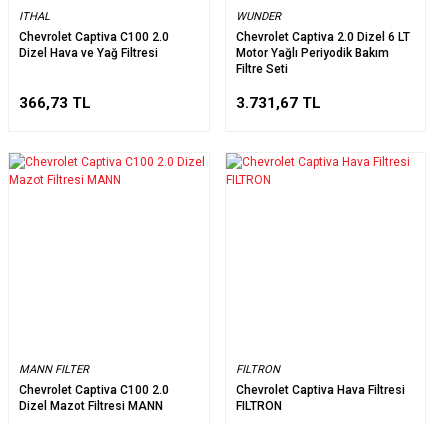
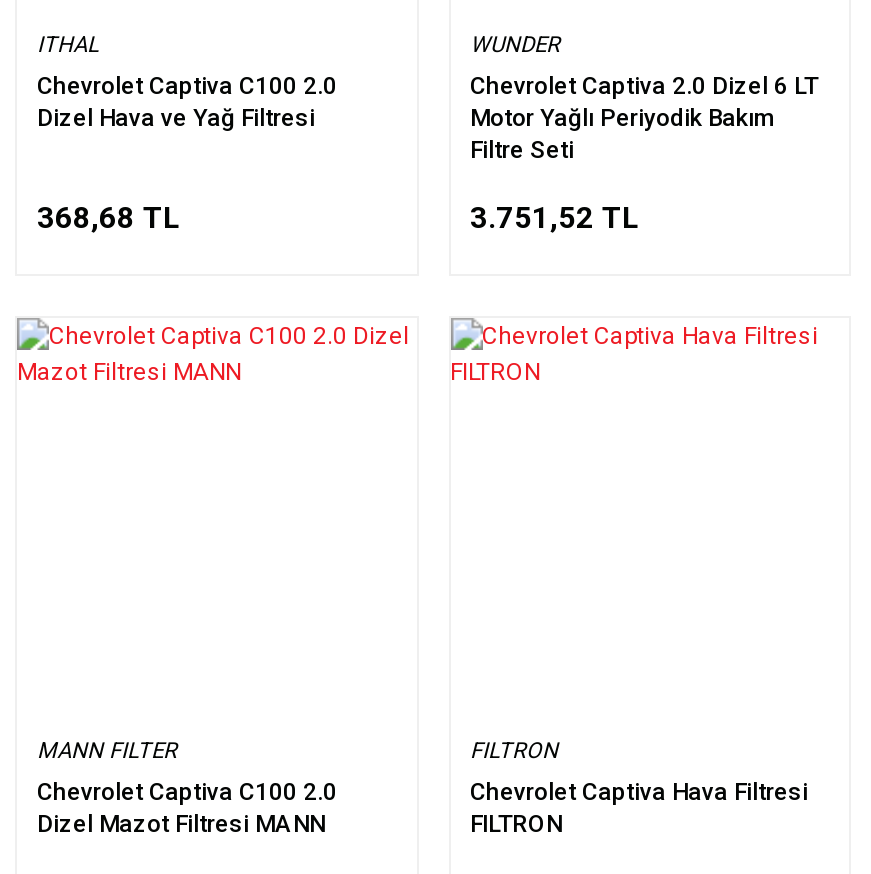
- 366,73 TL
+ 368,68 TL

- 3.731,67 TL
+ 3.751,52 TL
